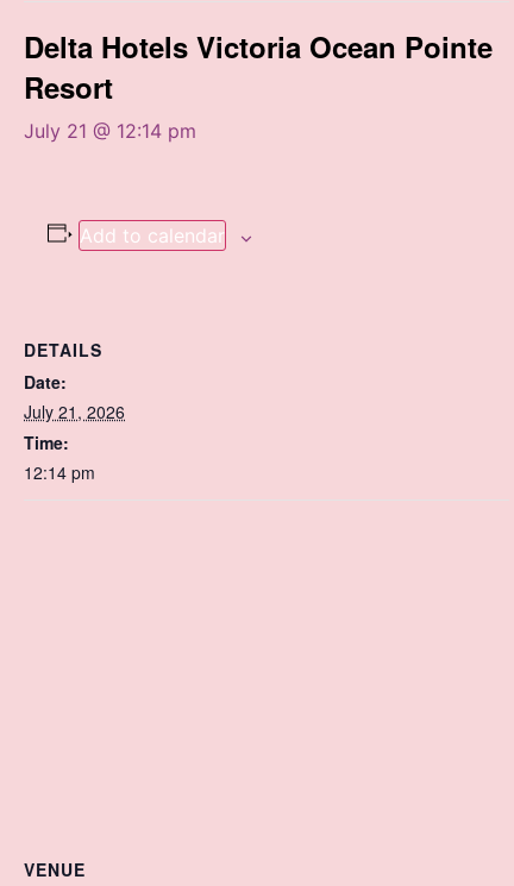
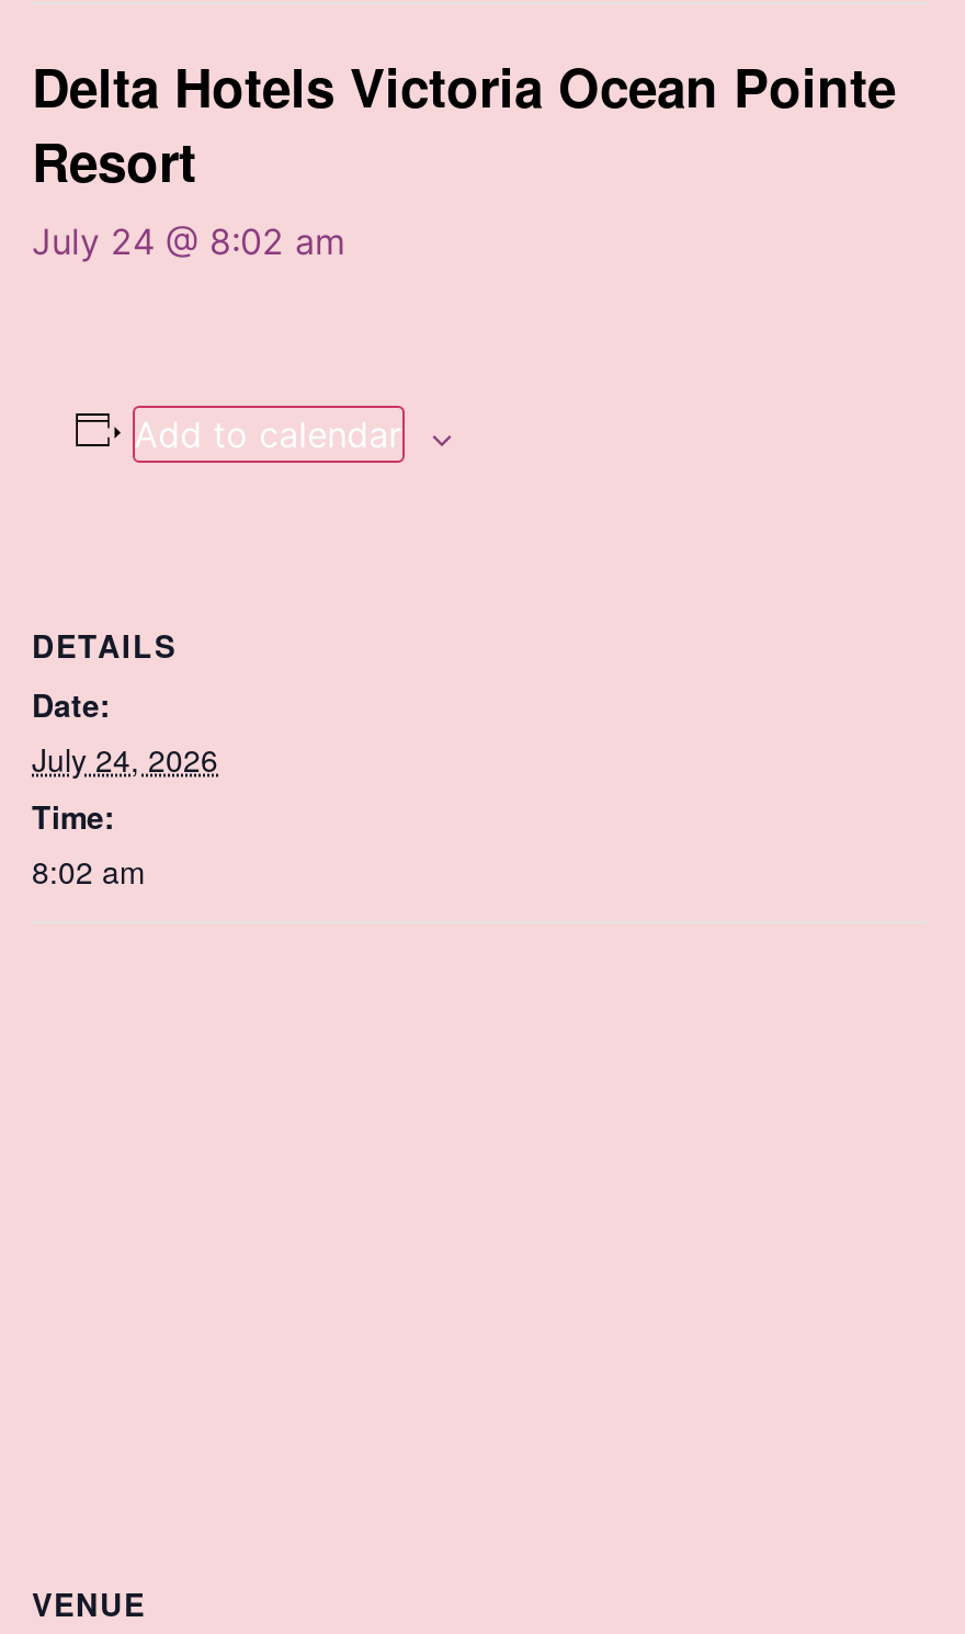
- July 21 @ 12:14 pm
+ July 24 @ 8:02 am

- July 21, 2026
+ July 24, 2026

- 12:14 pm
+ 8:02 am
